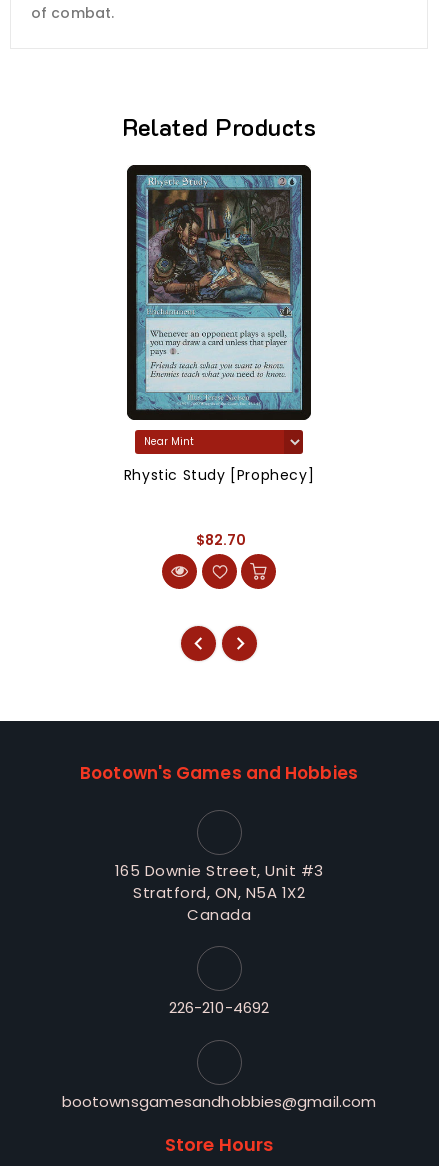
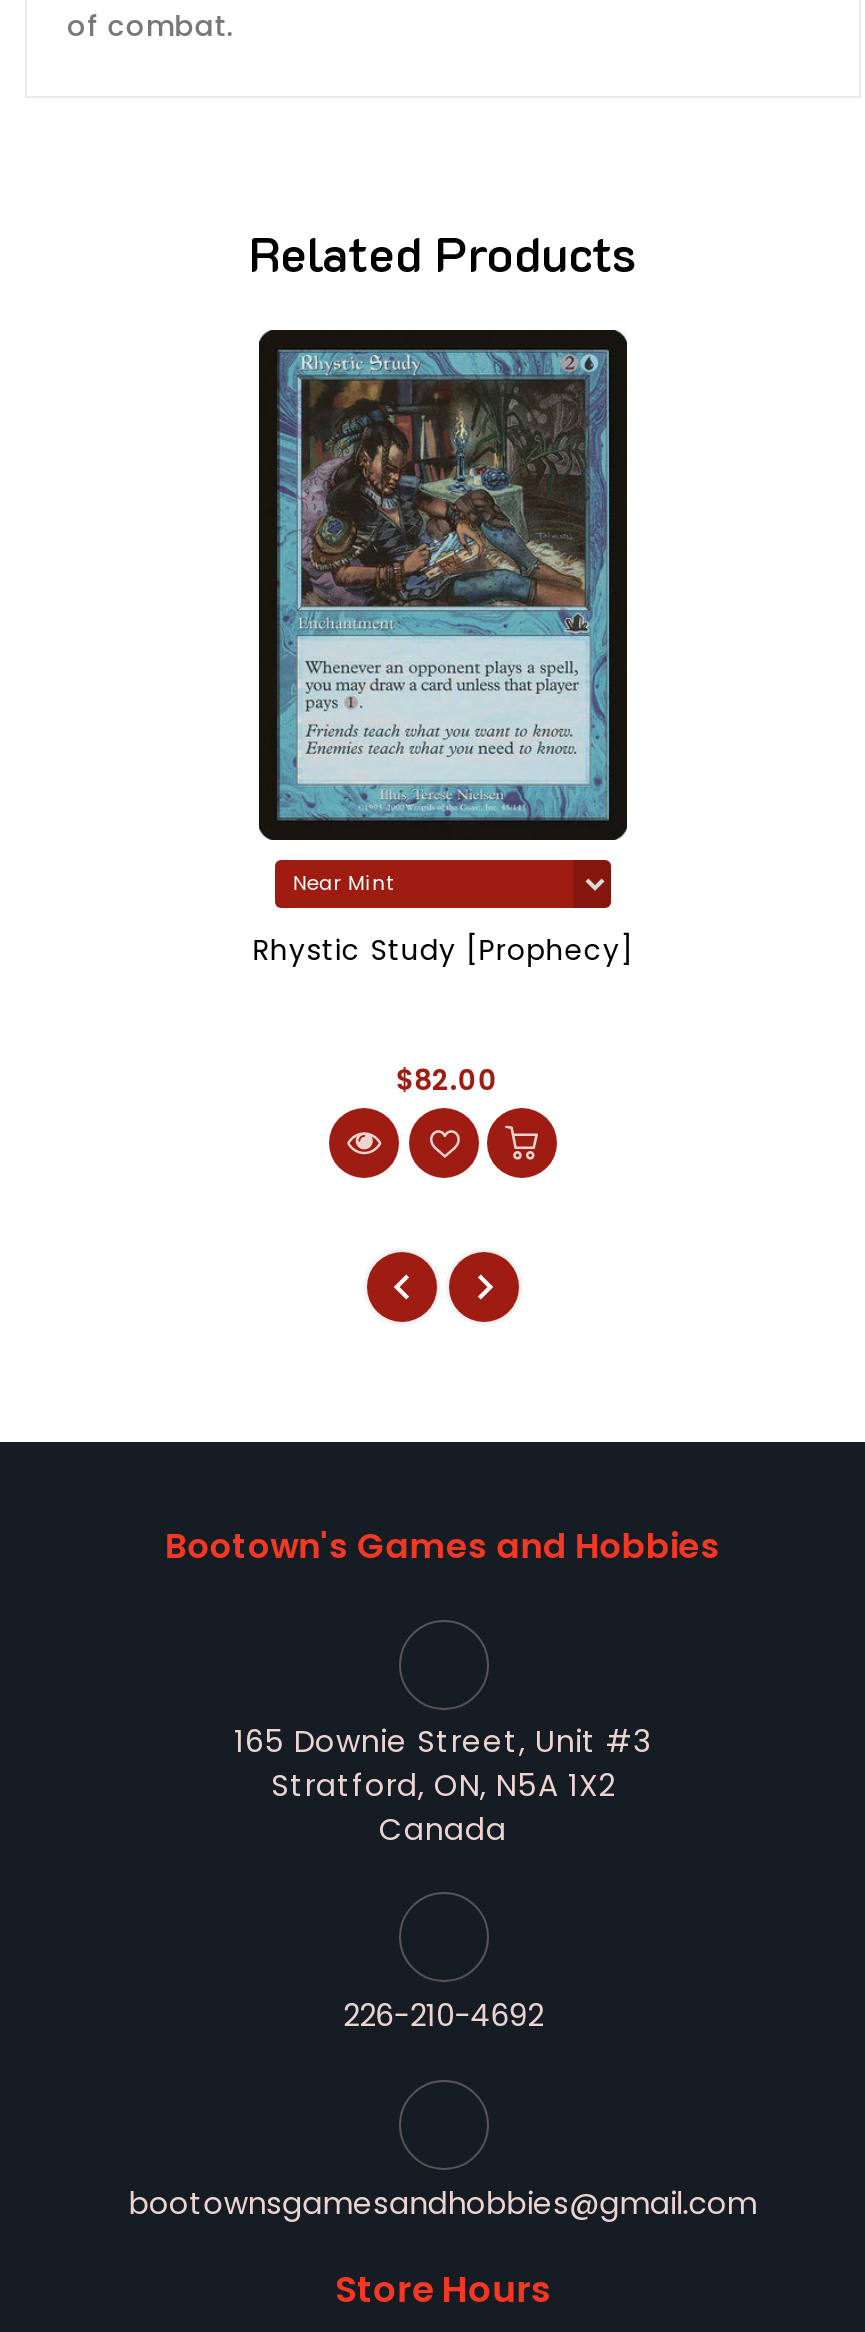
- $82.70
+ $82.00
